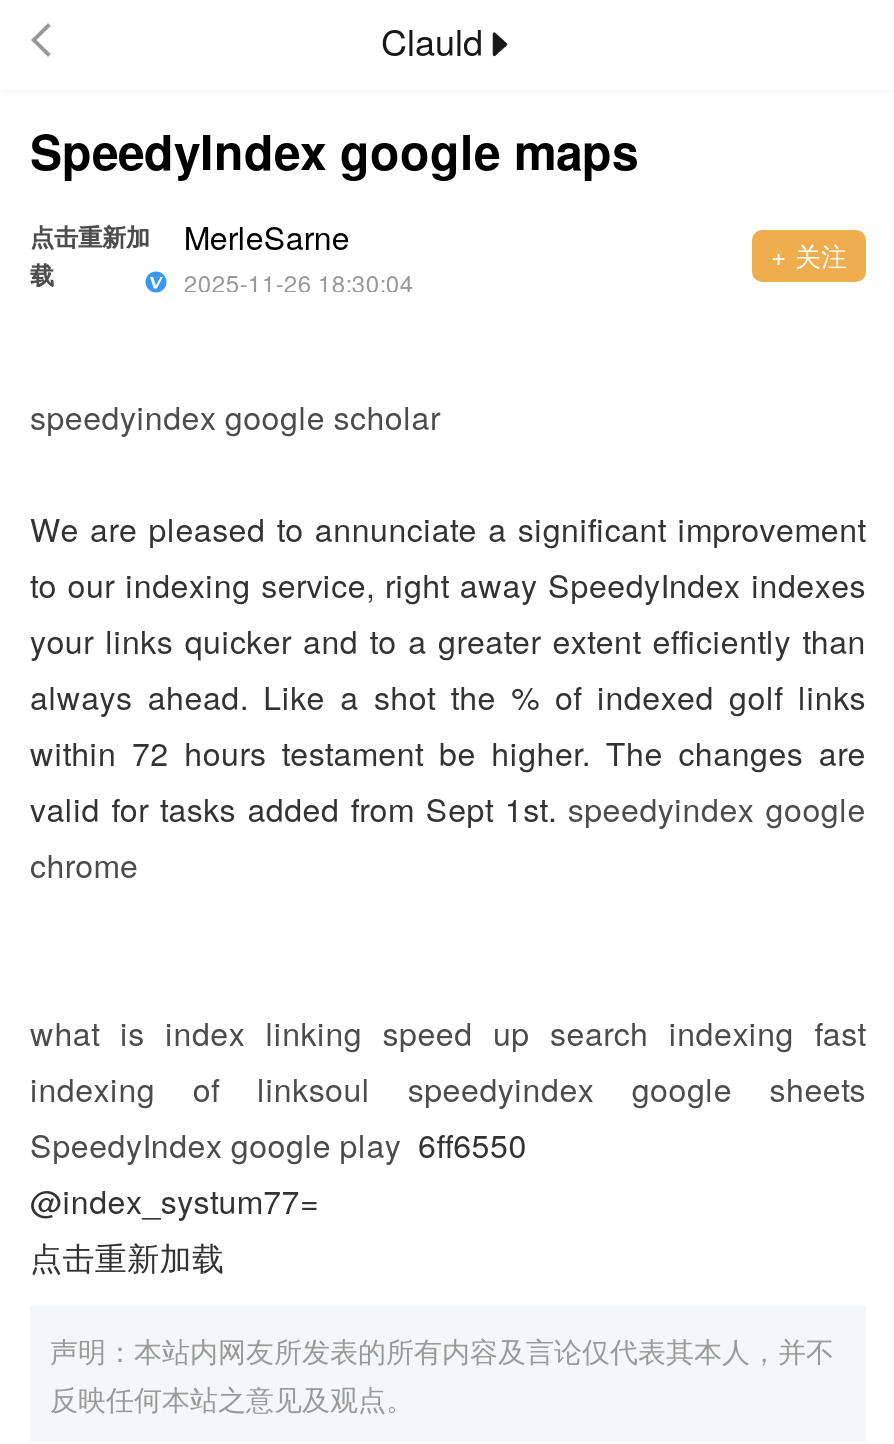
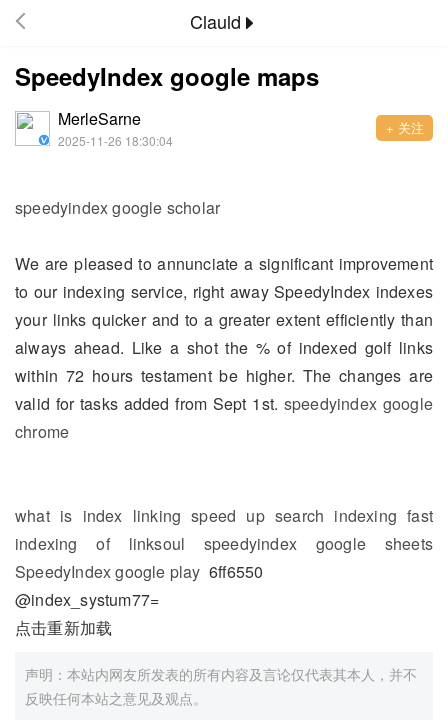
- 点击重新加
- 载
